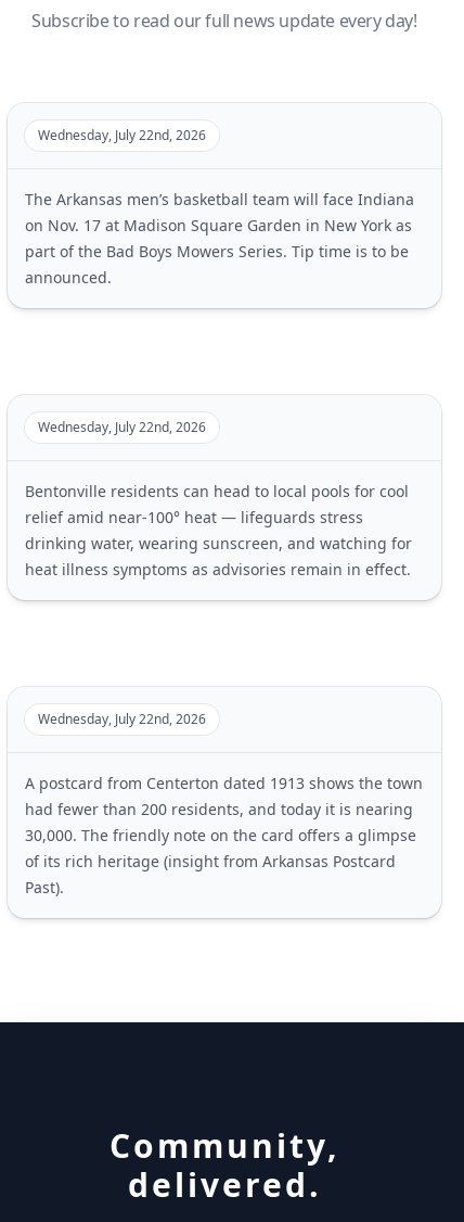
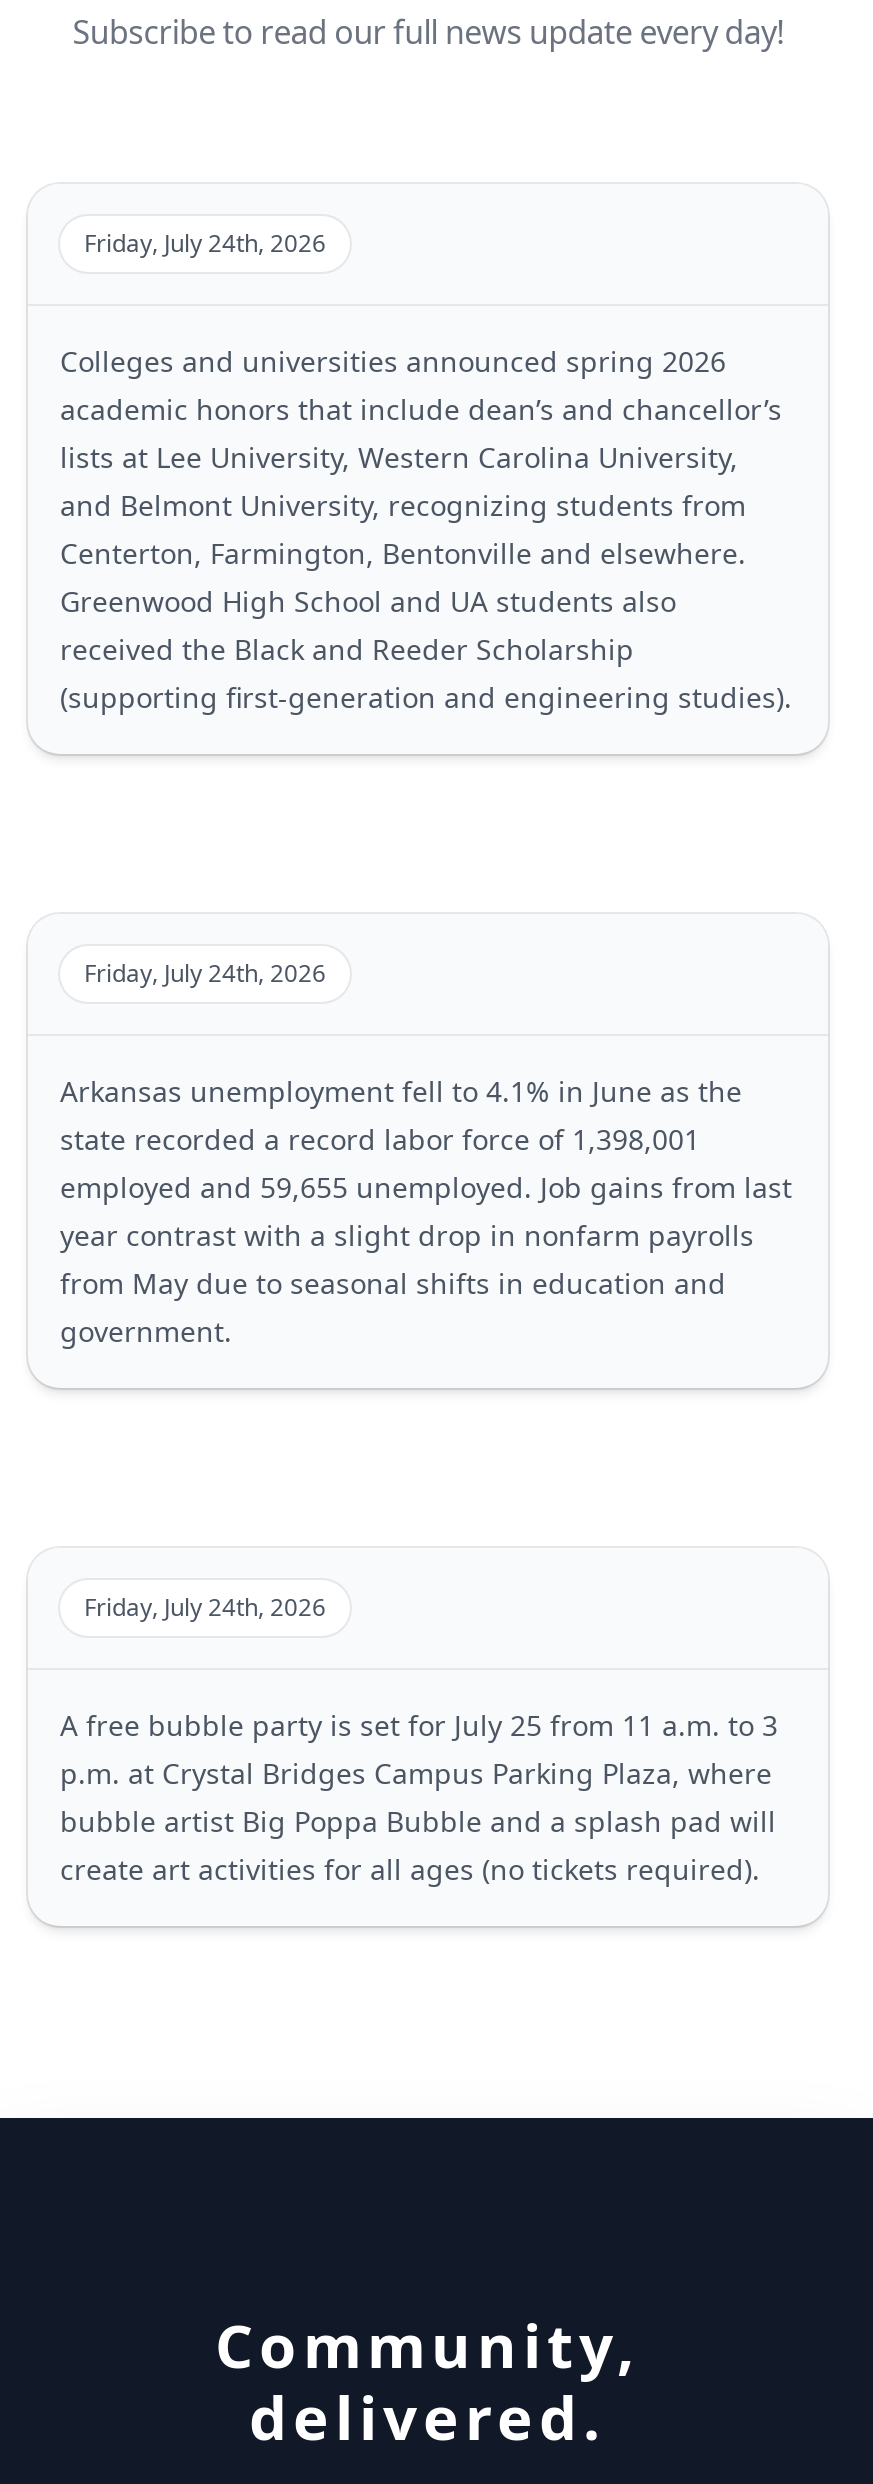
- Wednesday, July 22nd, 2026
+ Friday, July 24th, 2026

- The Arkansas men’s basketball team will face Indiana
- on Nov. 17 at Madison Square Garden in New York as
- part of the Bad Boys Mowers Series. Tip time is to be
- announced.
+ Colleges and universities announced spring 2026
+ academic honors that include dean’s and chancellor’s
+ lists at Lee University, Western Carolina University,
+ and Belmont University, recognizing students from
+ Centerton, Farmington, Bentonville and elsewhere.
+ Greenwood High School and UA students also
+ received the Black and Reeder Scholarship
+ (supporting first-generation and engineering studies).

- Wednesday, July 22nd, 2026
+ Friday, July 24th, 2026

- Bentonville residents can head to local pools for cool
- relief amid near-100° heat — lifeguards stress
- drinking water, wearing sunscreen, and watching for
- heat illness symptoms as advisories remain in effect.
+ Arkansas unemployment fell to 4.1% in June as the
+ state recorded a record labor force of 1,398,001
+ employed and 59,655 unemployed. Job gains from last
+ year contrast with a slight drop in nonfarm payrolls
+ from May due to seasonal shifts in education and
+ government.

- Wednesday, July 22nd, 2026
+ Friday, July 24th, 2026

- A postcard from Centerton dated 1913 shows the town
- had fewer than 200 residents, and today it is nearing
- 30,000. The friendly note on the card offers a glimpse
- of its rich heritage (insight from Arkansas Postcard
- Past).
+ A free bubble party is set for July 25 from 11 a.m. to 3
+ p.m. at Crystal Bridges Campus Parking Plaza, where
+ bubble artist Big Poppa Bubble and a splash pad will
+ create art activities for all ages (no tickets required).
